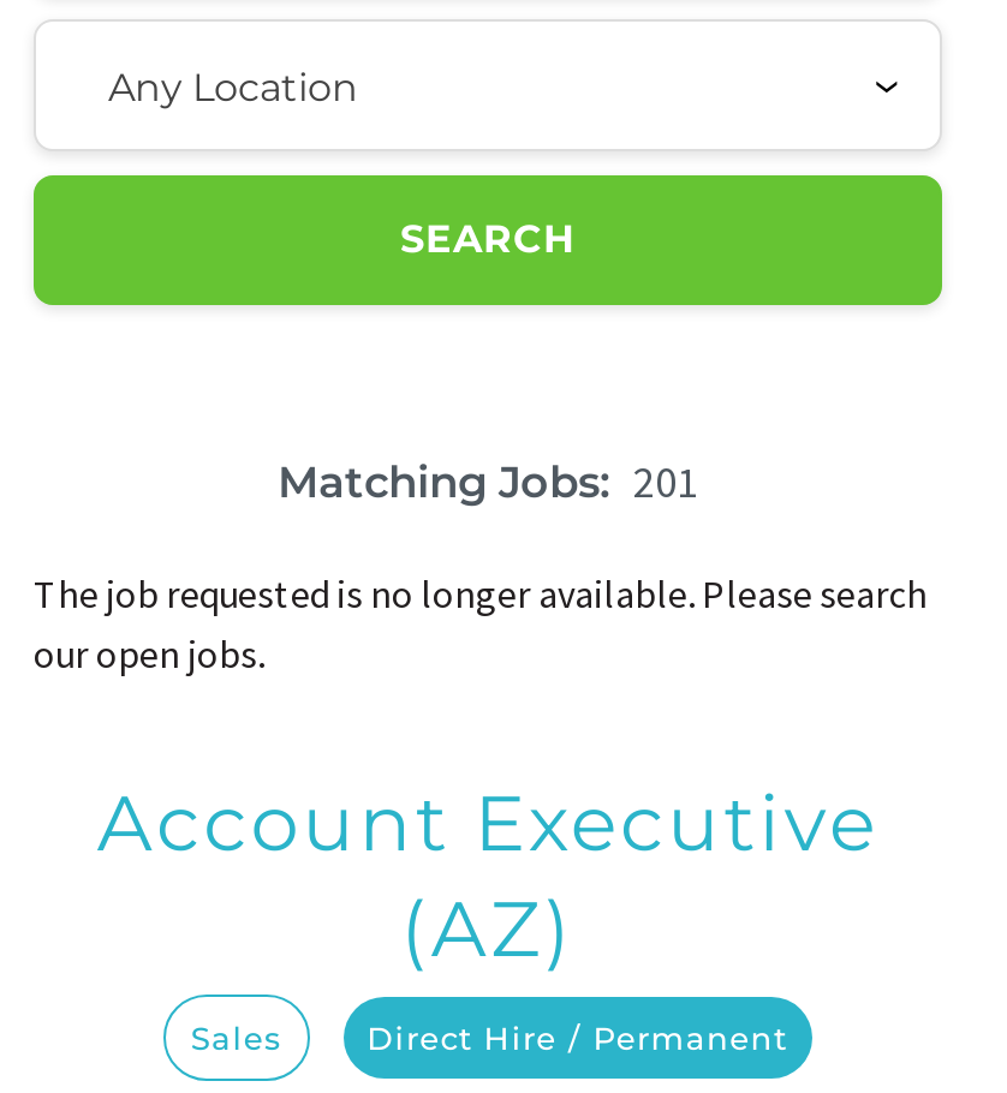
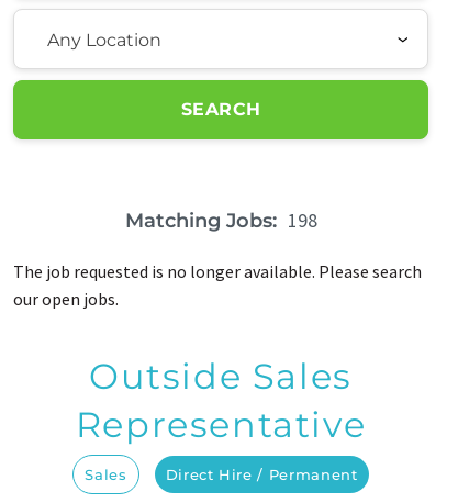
- Matching Jobs: 201
+ Matching Jobs: 198

- Account Executive
- (AZ)
+ Outside Sales
+ Representative
